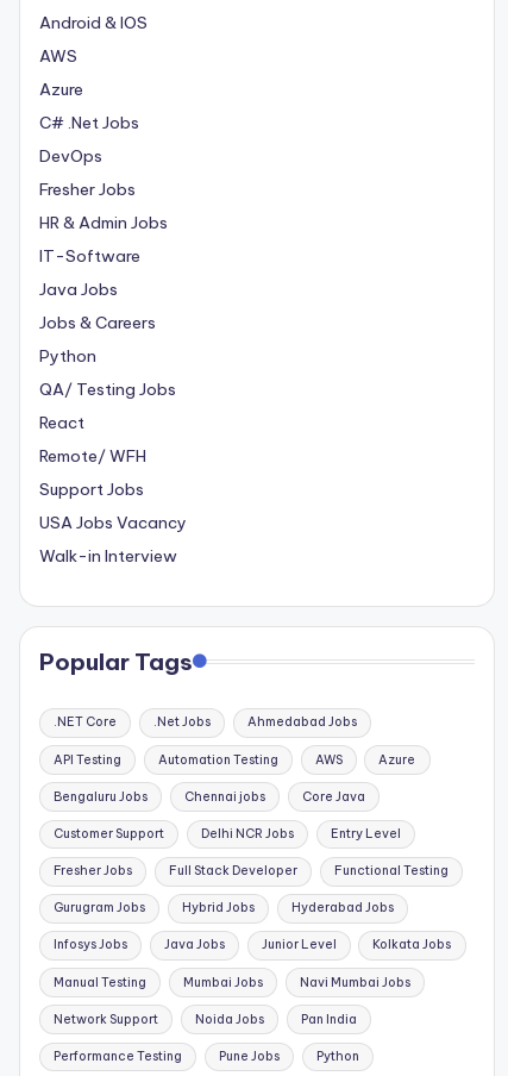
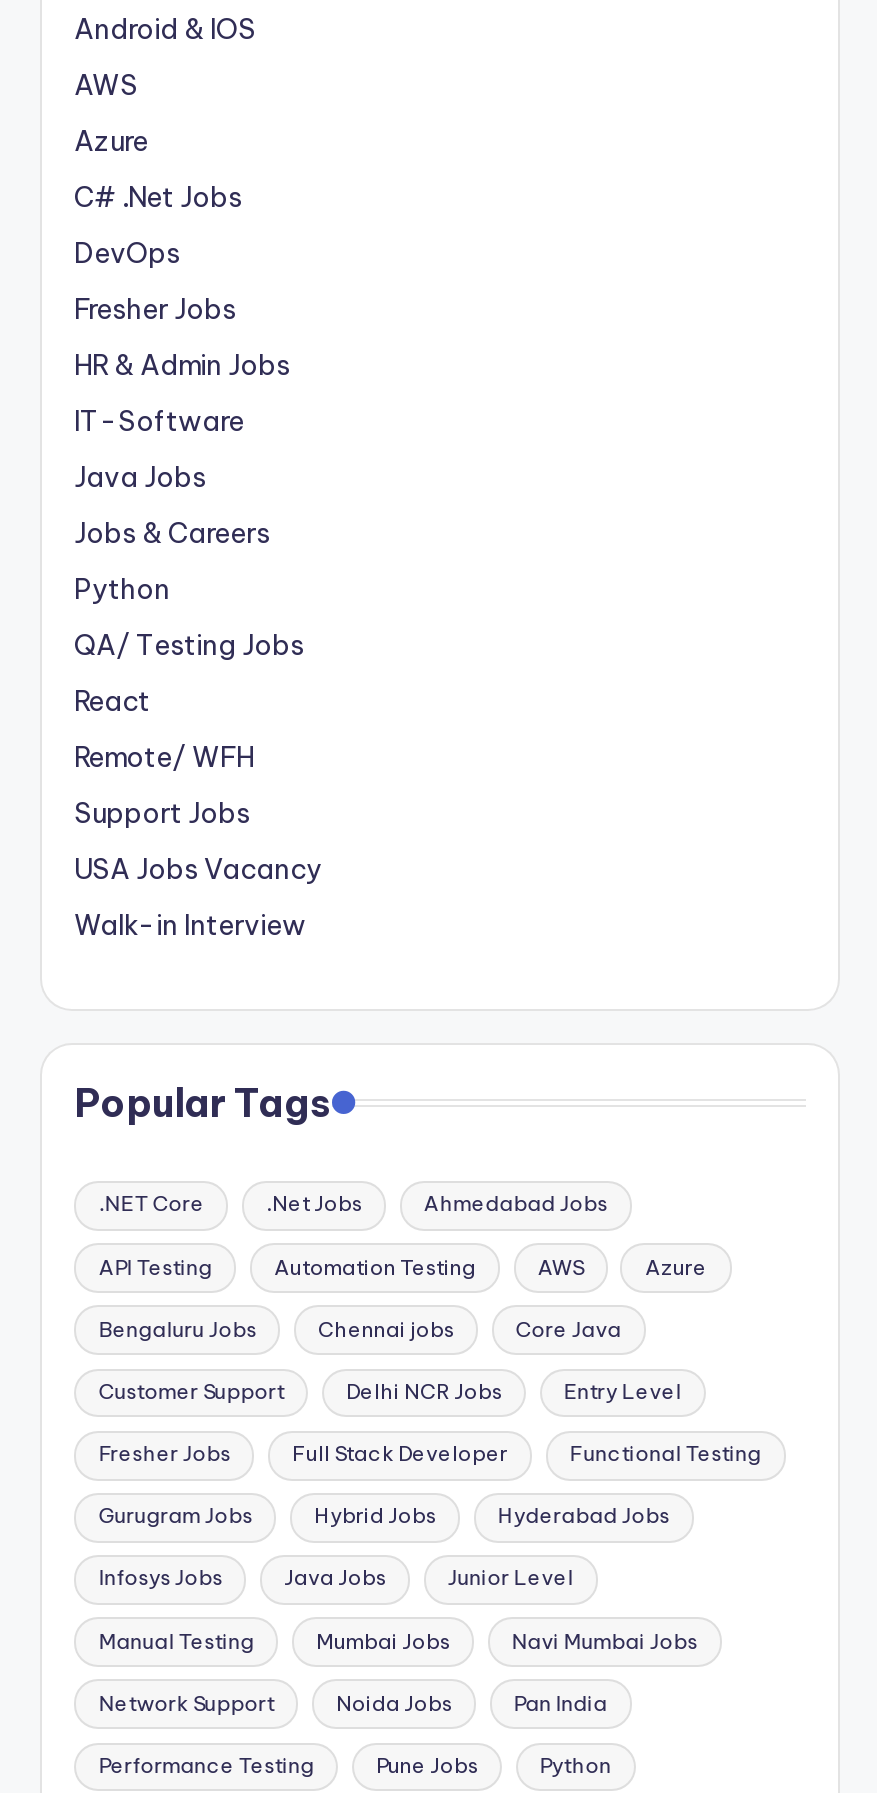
- Kolkata Jobs
